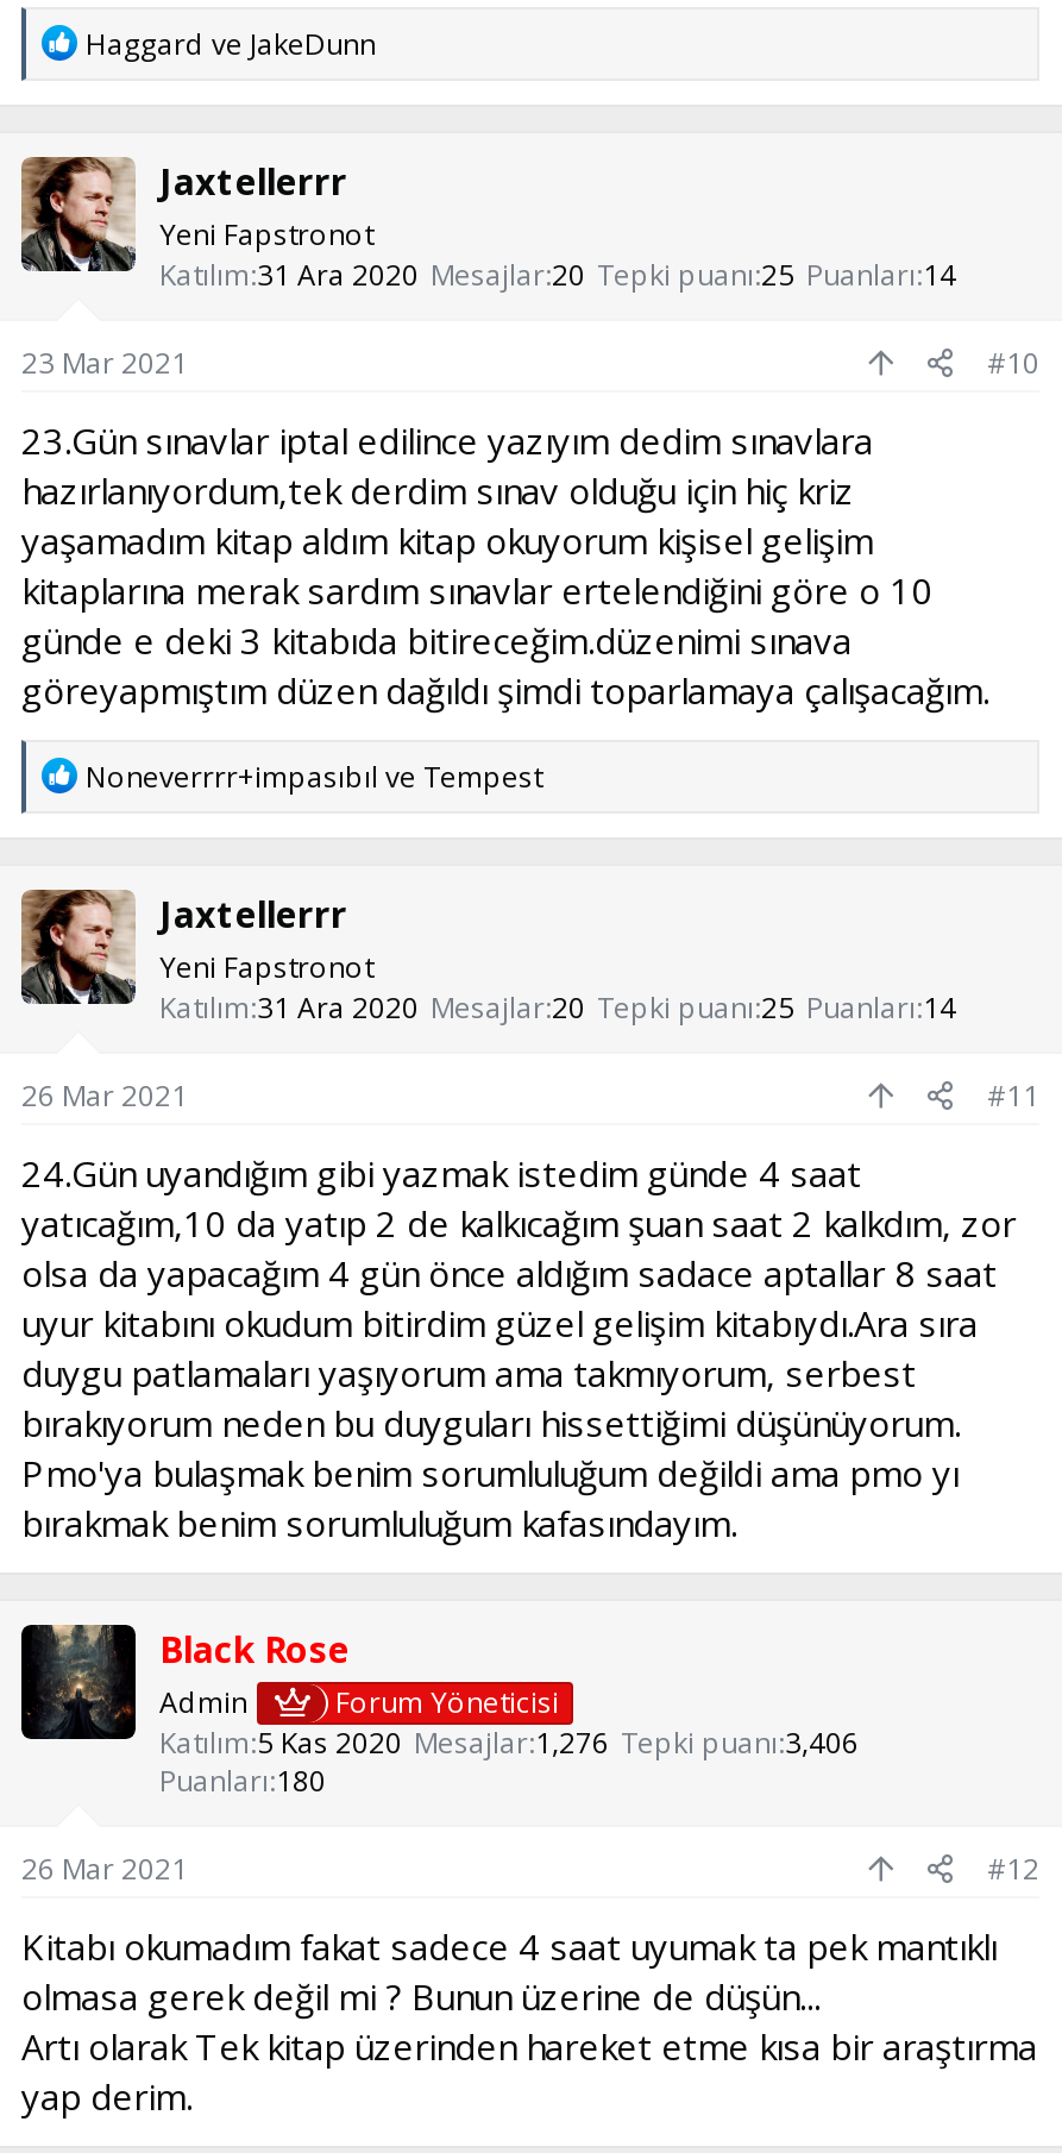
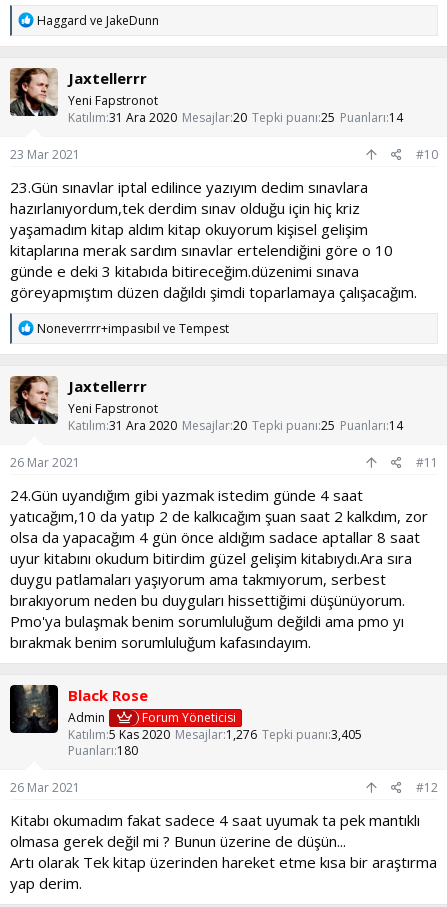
- Katılım 5 Kas 2020 Mesajlar 1,276 Tepki puanı 3,406
+ Katılım 5 Kas 2020 Mesajlar 1,276 Tepki puanı 3,405
